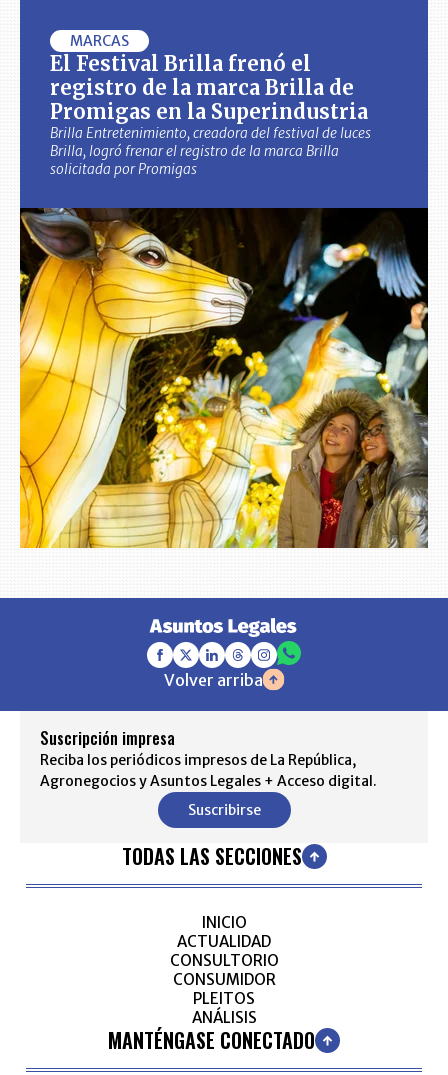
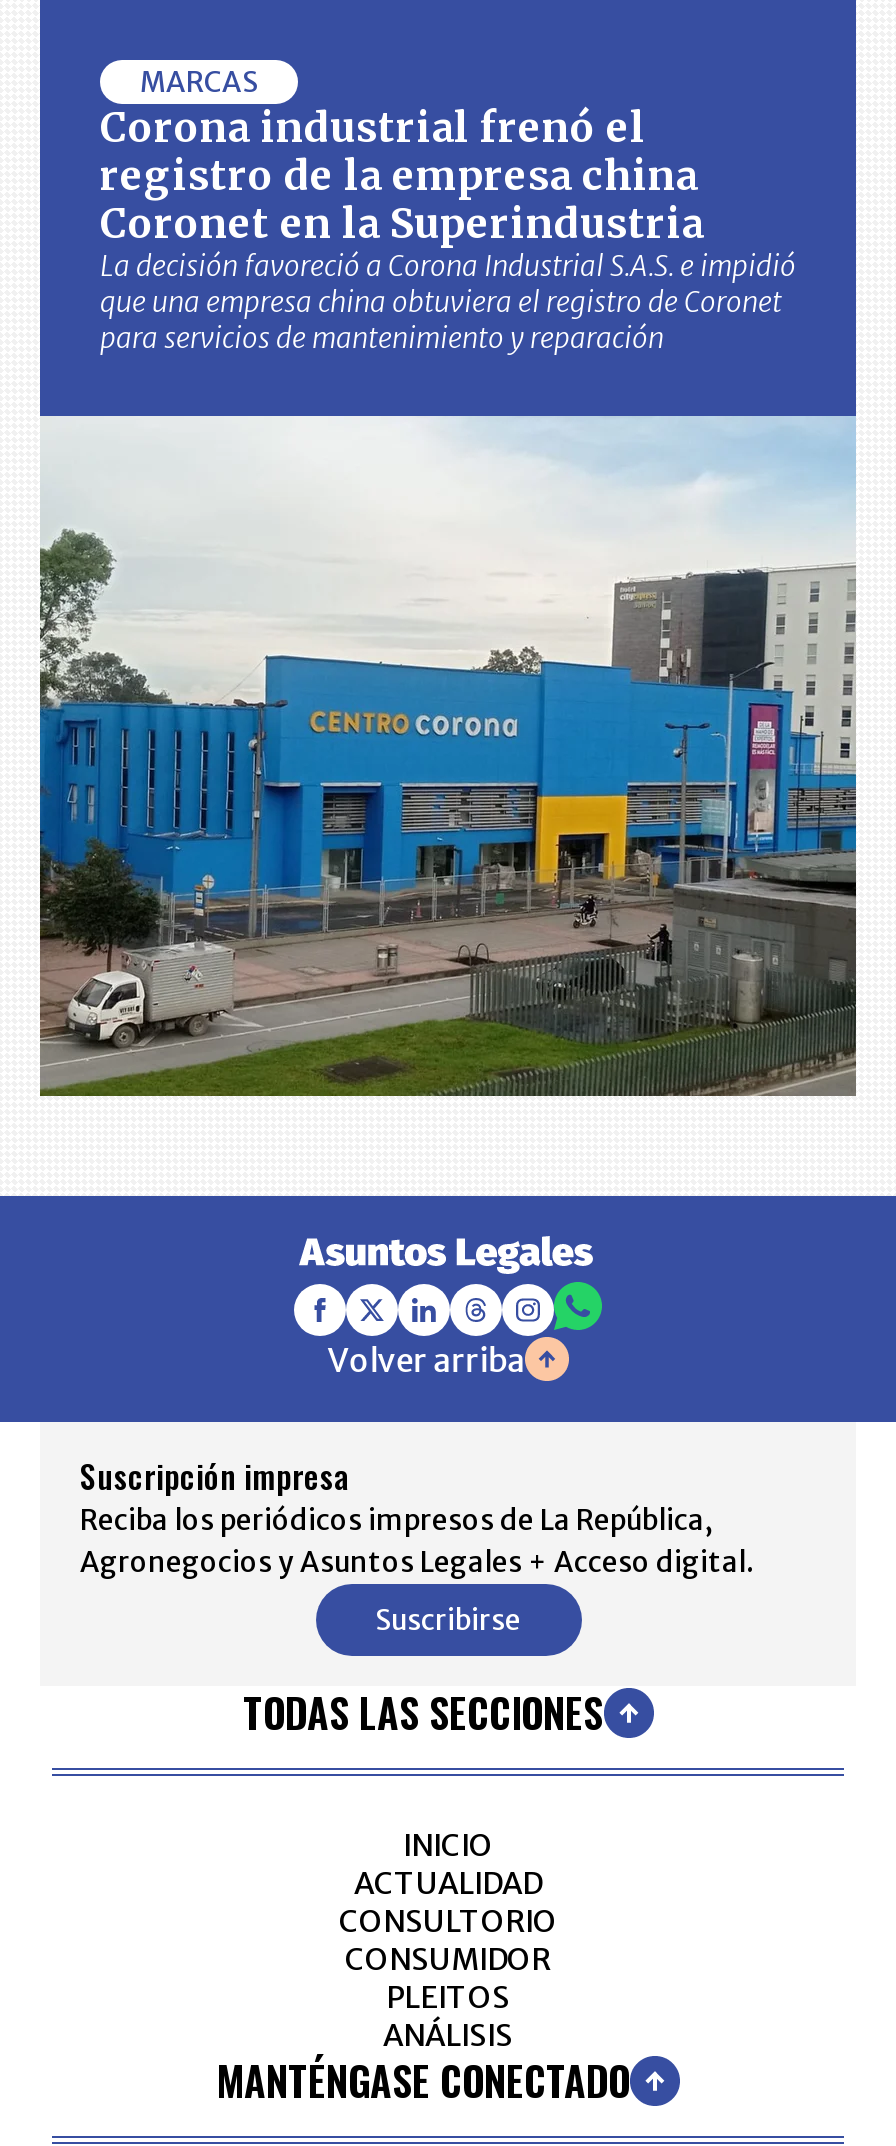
- El Festival Brilla frenó el
- registro de la marca Brilla de
- Promigas en la Superindustria
- Brilla Entretenimiento, creadora del festival de luces
- Brilla, logró frenar el registro de la marca Brilla
- solicitada por Promigas
+ Corona industrial frenó el
+ registro de la empresa china
+ Coronet en la Superindustria
+ La decisión favoreció a Corona Industrial S.A.S. e impidió
+ que una empresa china obtuviera el registro de Coronet
+ para servicios de mantenimiento y reparación

- [image]
+ [image]
